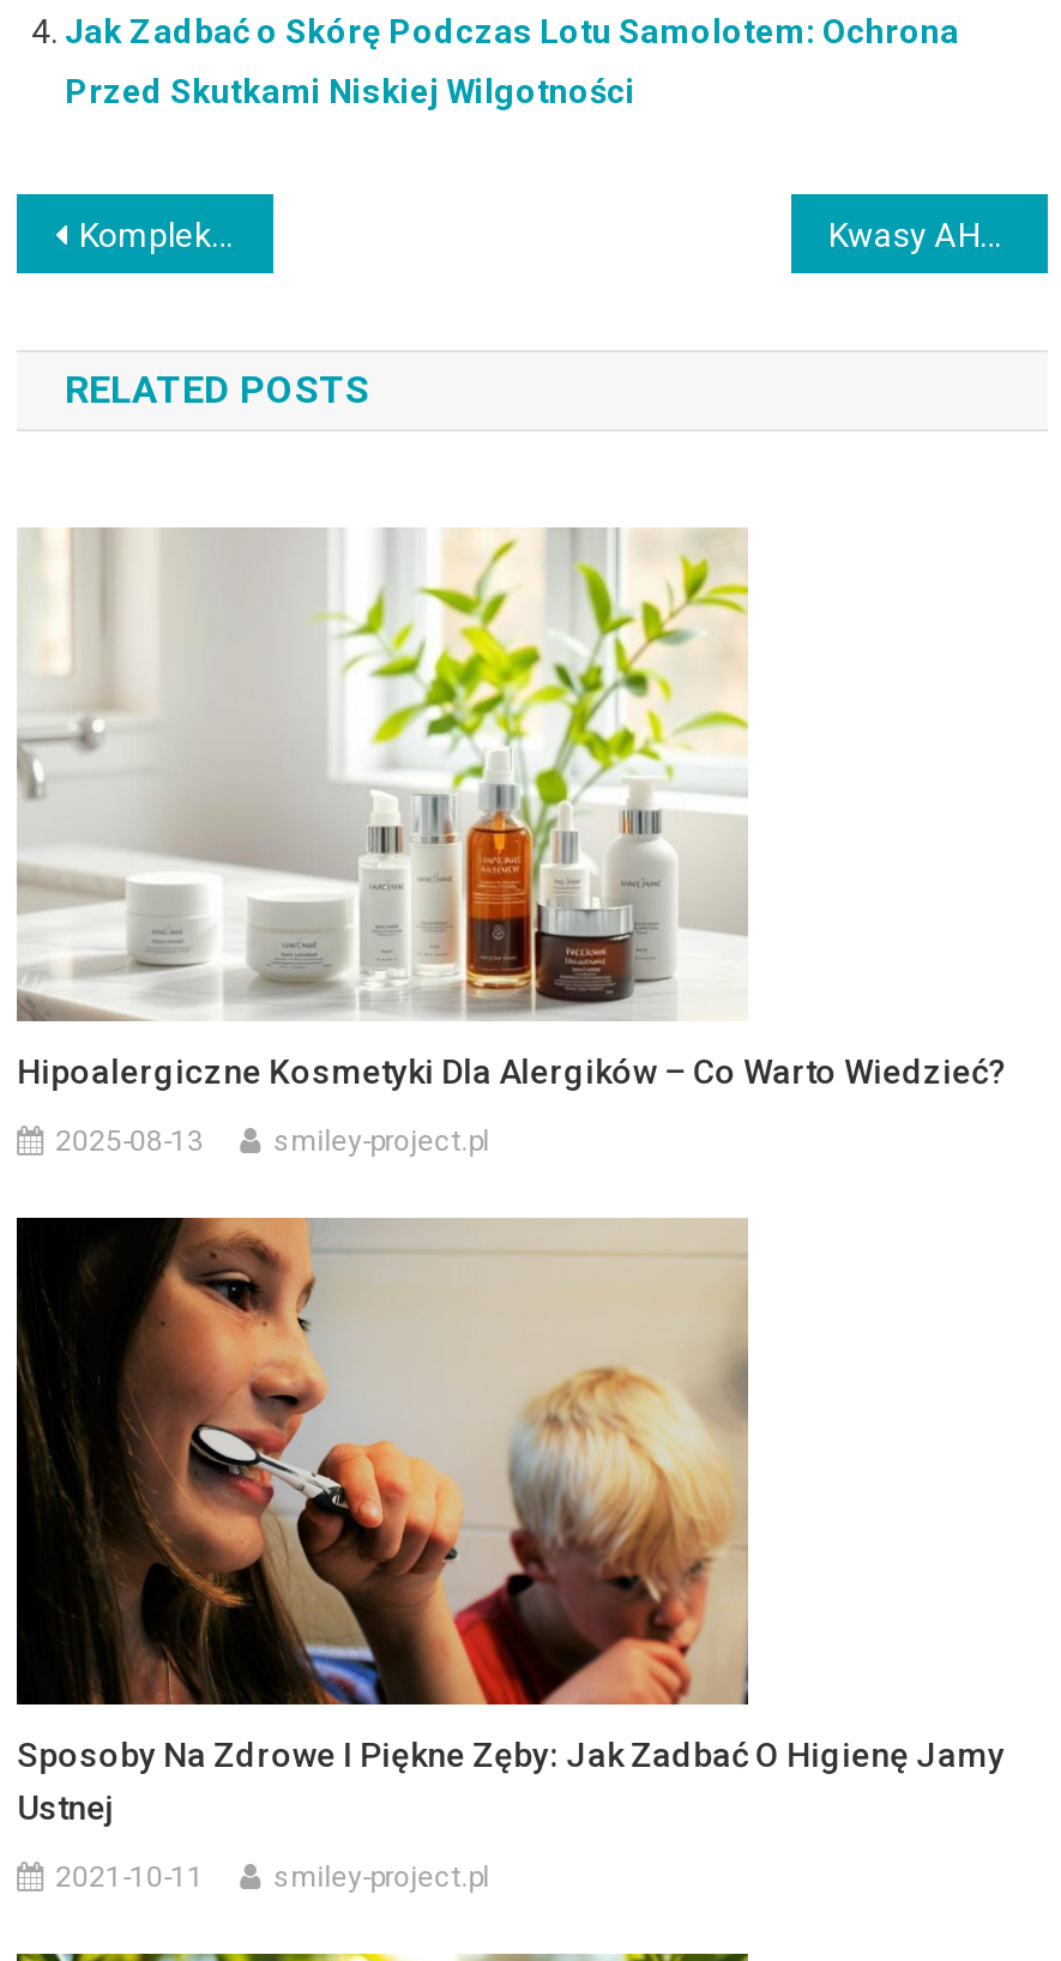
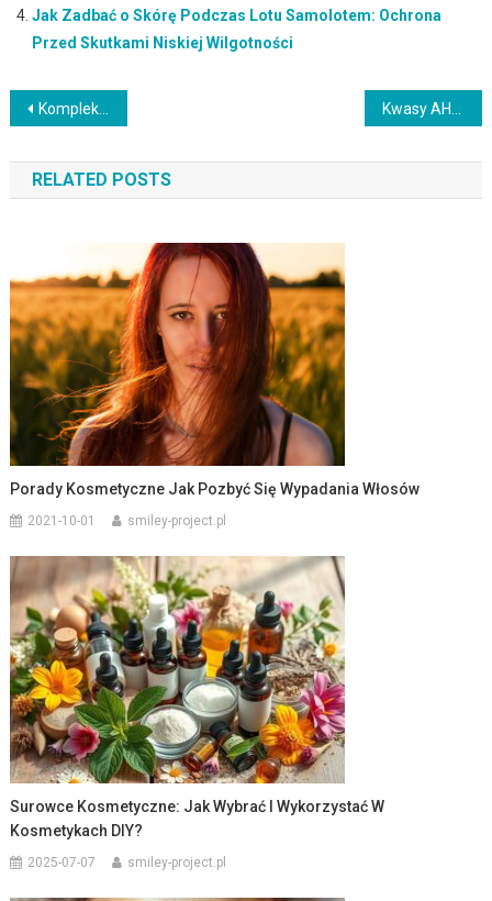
- [image]
- Hipoalergiczne Kosmetyki Dla Alergików – Co Warto Wiedzieć?
+ [image]
+ Porady Kosmetyczne Jak Pozbyć Się Wypadania Włosów

- 2025-08-13
+ 2021-10-01

- [image]
- Sposoby Na Zdrowe I Piękne Zęby: Jak Zadbać O Higienę Jamy
- Ustnej
+ [image]
+ Surowce Kosmetyczne: Jak Wybrać I Wykorzystać W
+ Kosmetykach DIY?

- 2021-10-11
+ 2025-07-07
